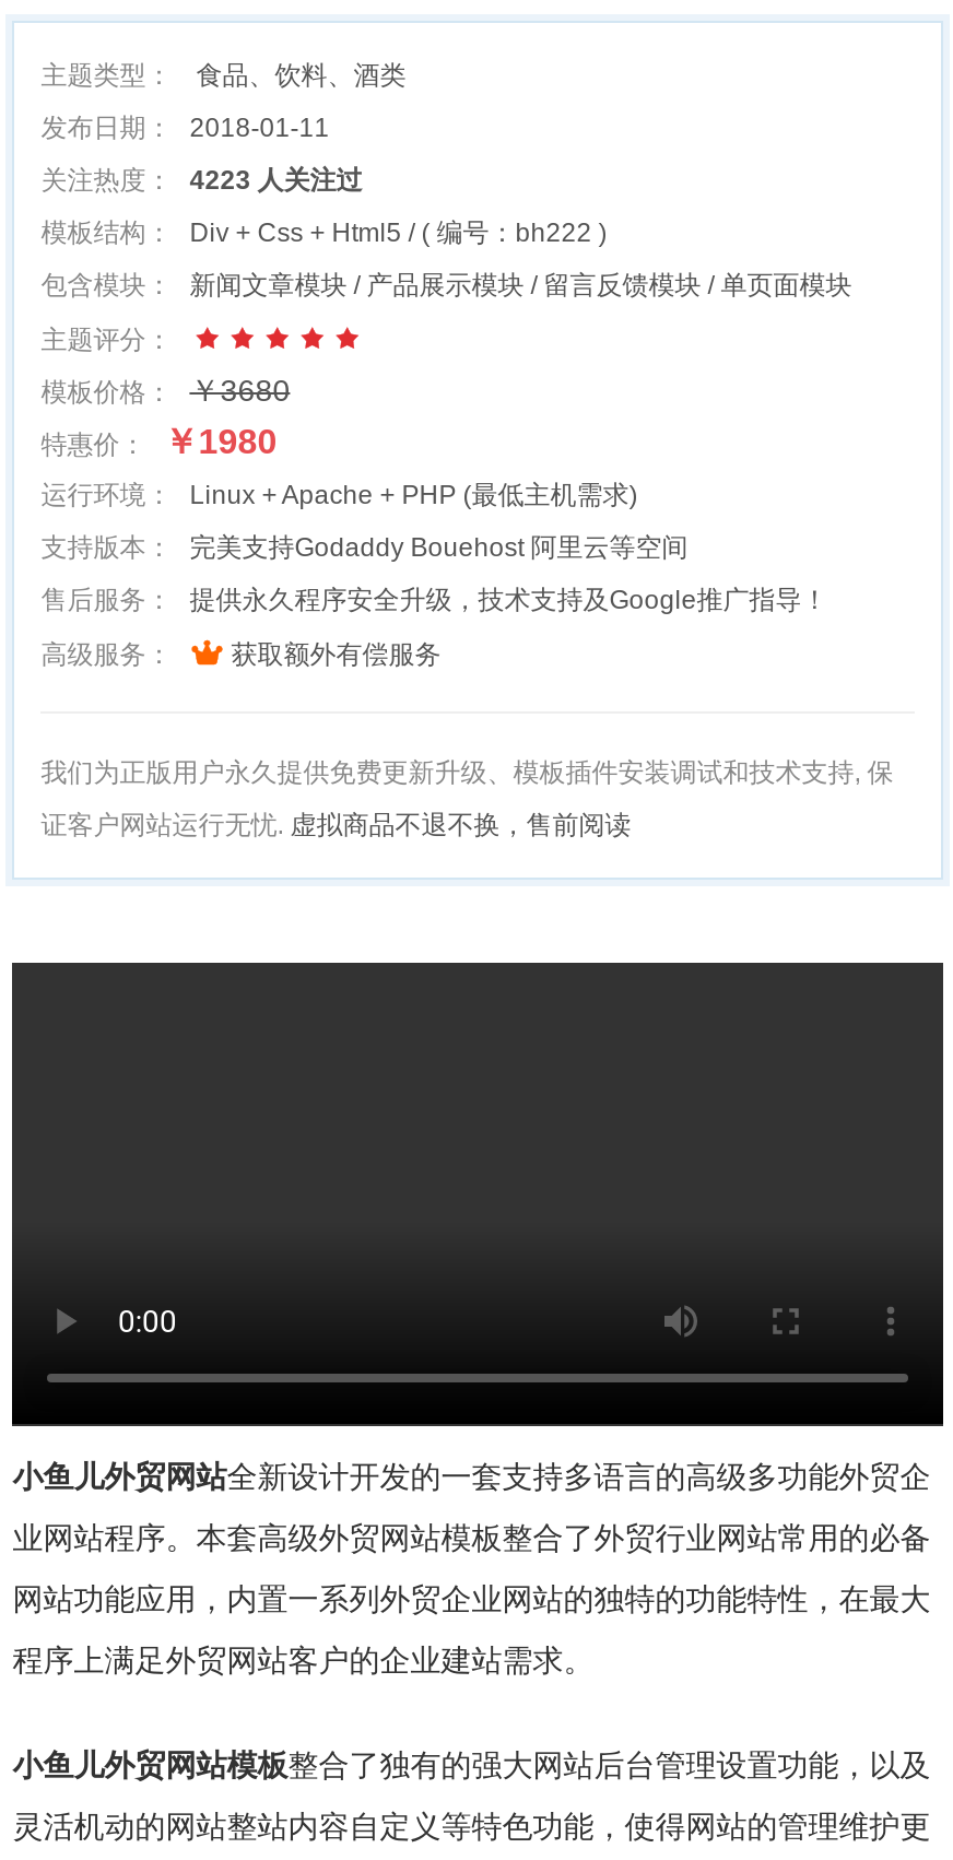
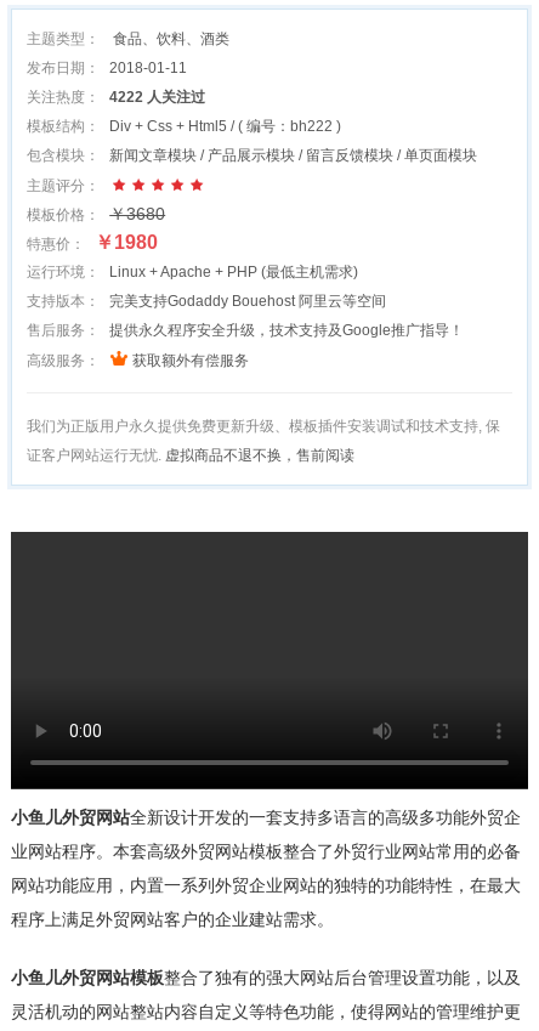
- 关注热度： 4223 人关注过
+ 关注热度： 4222 人关注过
